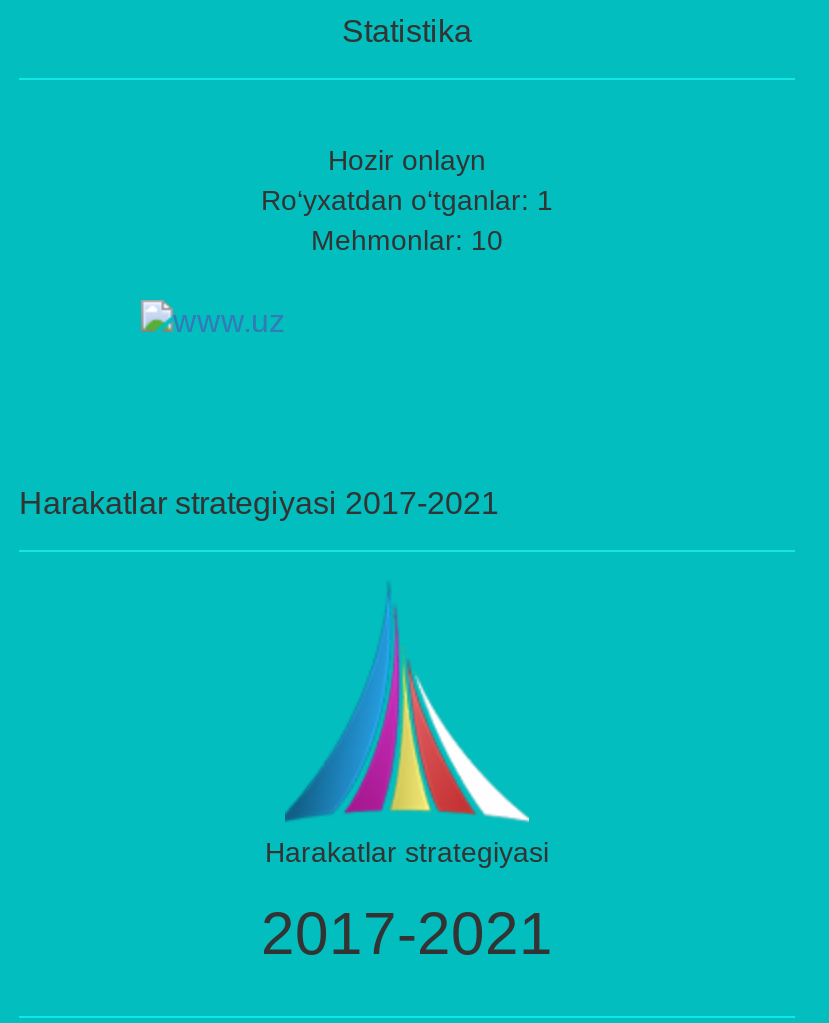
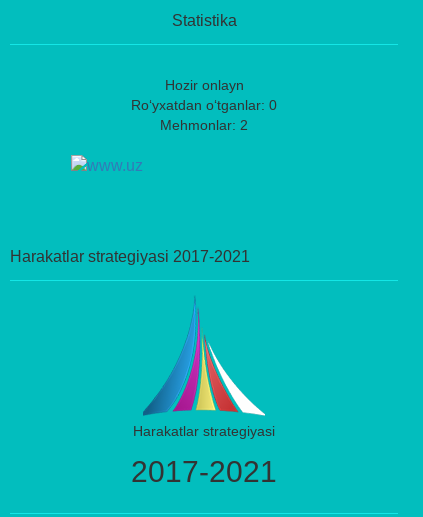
- Ro‘yxatdan o‘tganlar: 1
+ Ro‘yxatdan o‘tganlar: 0

- Mehmonlar: 10
+ Mehmonlar: 2
